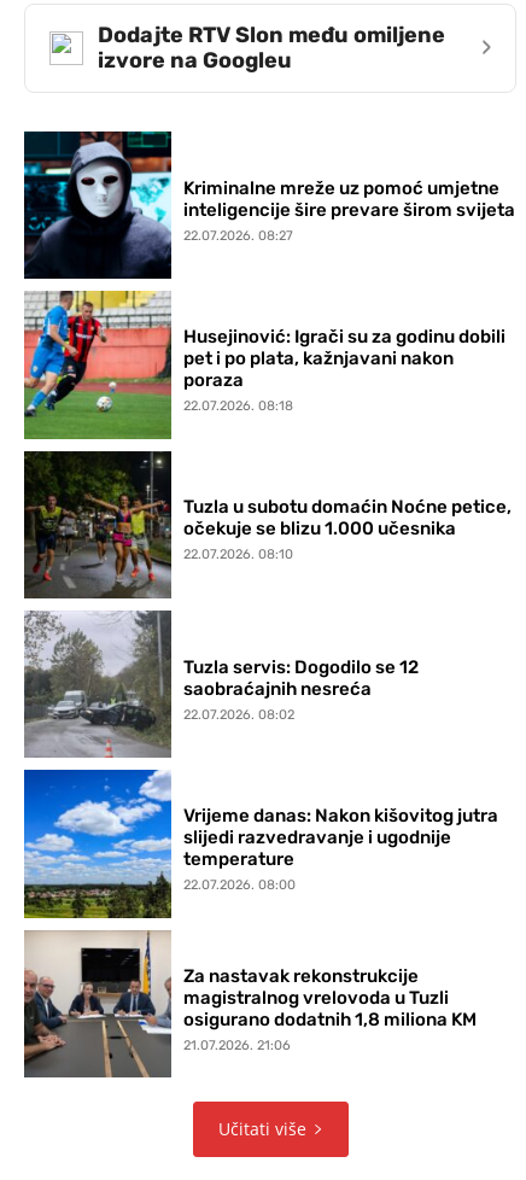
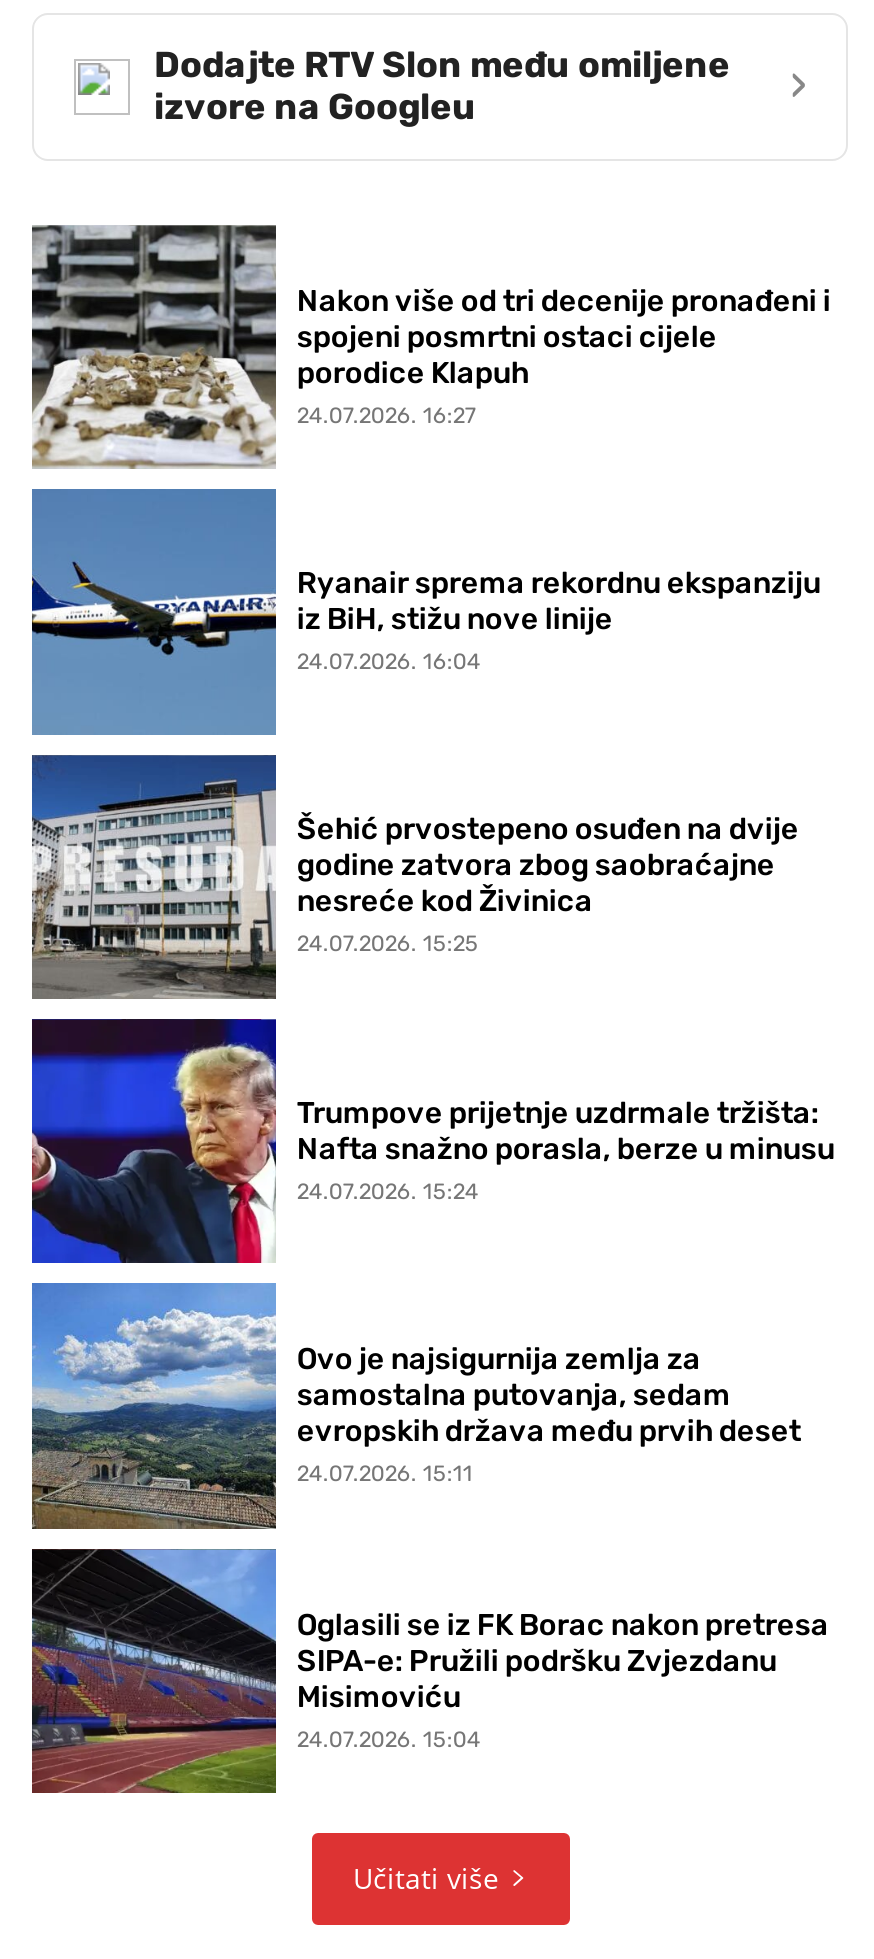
- [image]
- Kriminalne mreže uz pomoć umjetne
- inteligencije šire prevare širom svijeta
- 22.07.2026. 08:27
+ [image]
+ Nakon više od tri decenije pronađeni i
+ spojeni posmrtni ostaci cijele
+ porodice Klapuh
+ 24.07.2026. 16:27

- [image]
- Husejinović: Igrači su za godinu dobili
- pet i po plata, kažnjavani nakon
- poraza
- 22.07.2026. 08:18
+ [image]
+ Ryanair sprema rekordnu ekspanziju
+ iz BiH, stižu nove linije
+ 24.07.2026. 16:04

- [image]
- Tuzla u subotu domaćin Noćne petice,
- očekuje se blizu 1.000 učesnika
- 22.07.2026. 08:10
+ [image]
+ Šehić prvostepeno osuđen na dvije
+ godine zatvora zbog saobraćajne
+ nesreće kod Živinica
+ 24.07.2026. 15:25

- [image]
- Tuzla servis: Dogodilo se 12
- saobraćajnih nesreća
- 22.07.2026. 08:02
+ [image]
+ Trumpove prijetnje uzdrmale tržišta:
+ Nafta snažno porasla, berze u minusu
+ 24.07.2026. 15:24

- [image]
- Vrijeme danas: Nakon kišovitog jutra
- slijedi razvedravanje i ugodnije
- temperature
- 22.07.2026. 08:00
+ [image]
+ Ovo je najsigurnija zemlja za
+ samostalna putovanja, sedam
+ evropskih država među prvih deset
+ 24.07.2026. 15:11

- [image]
- Za nastavak rekonstrukcije
- magistralnog vrelovoda u Tuzli
- osigurano dodatnih 1,8 miliona KM
- 21.07.2026. 21:06
+ [image]
+ Oglasili se iz FK Borac nakon pretresa
+ SIPA-e: Pružili podršku Zvjezdanu
+ Misimoviću
+ 24.07.2026. 15:04
